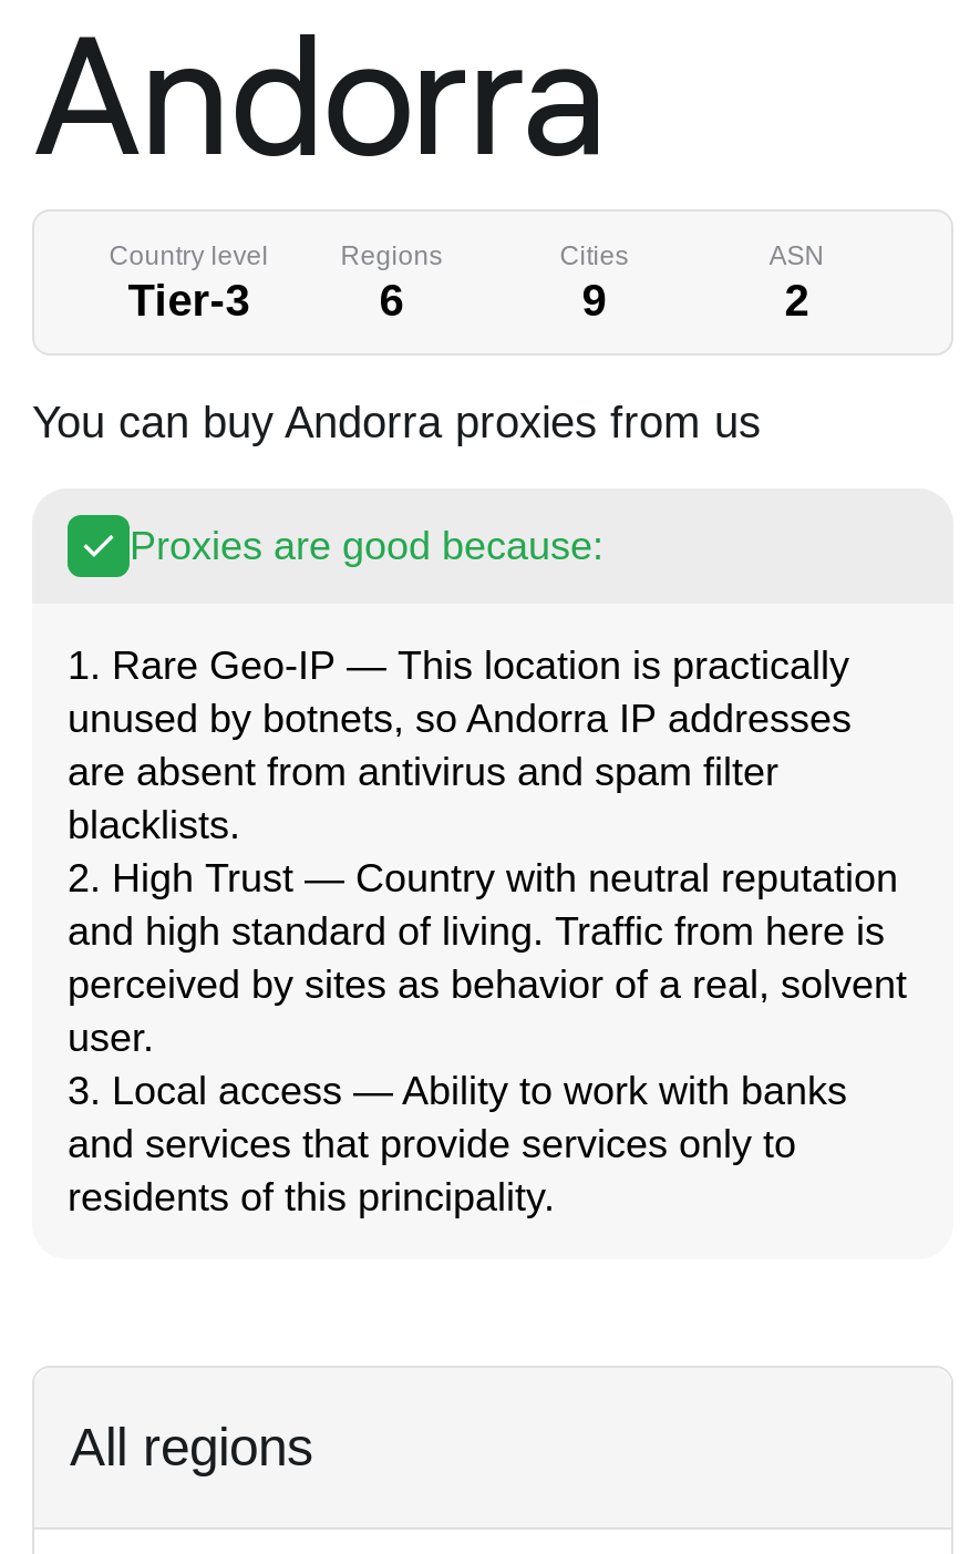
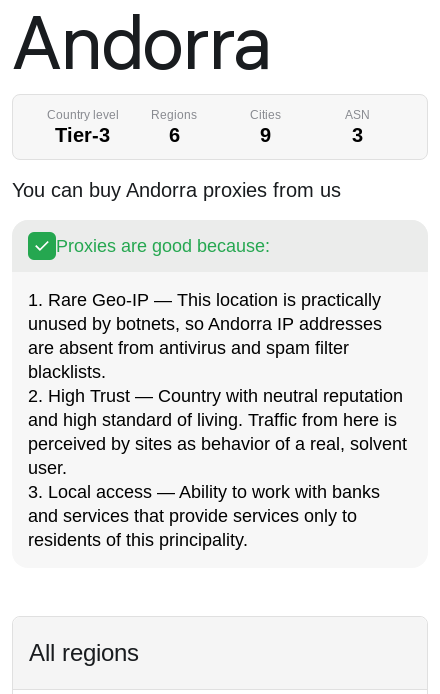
- 2
+ 3
